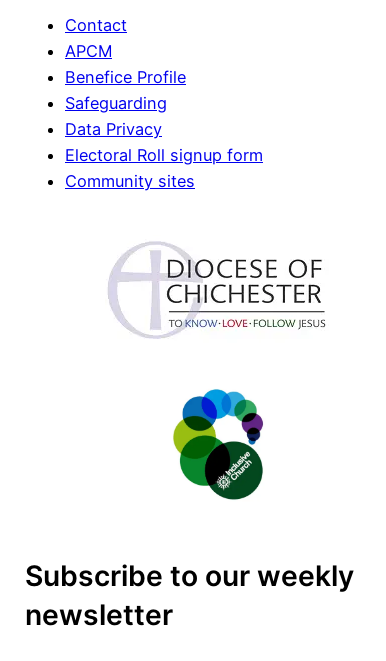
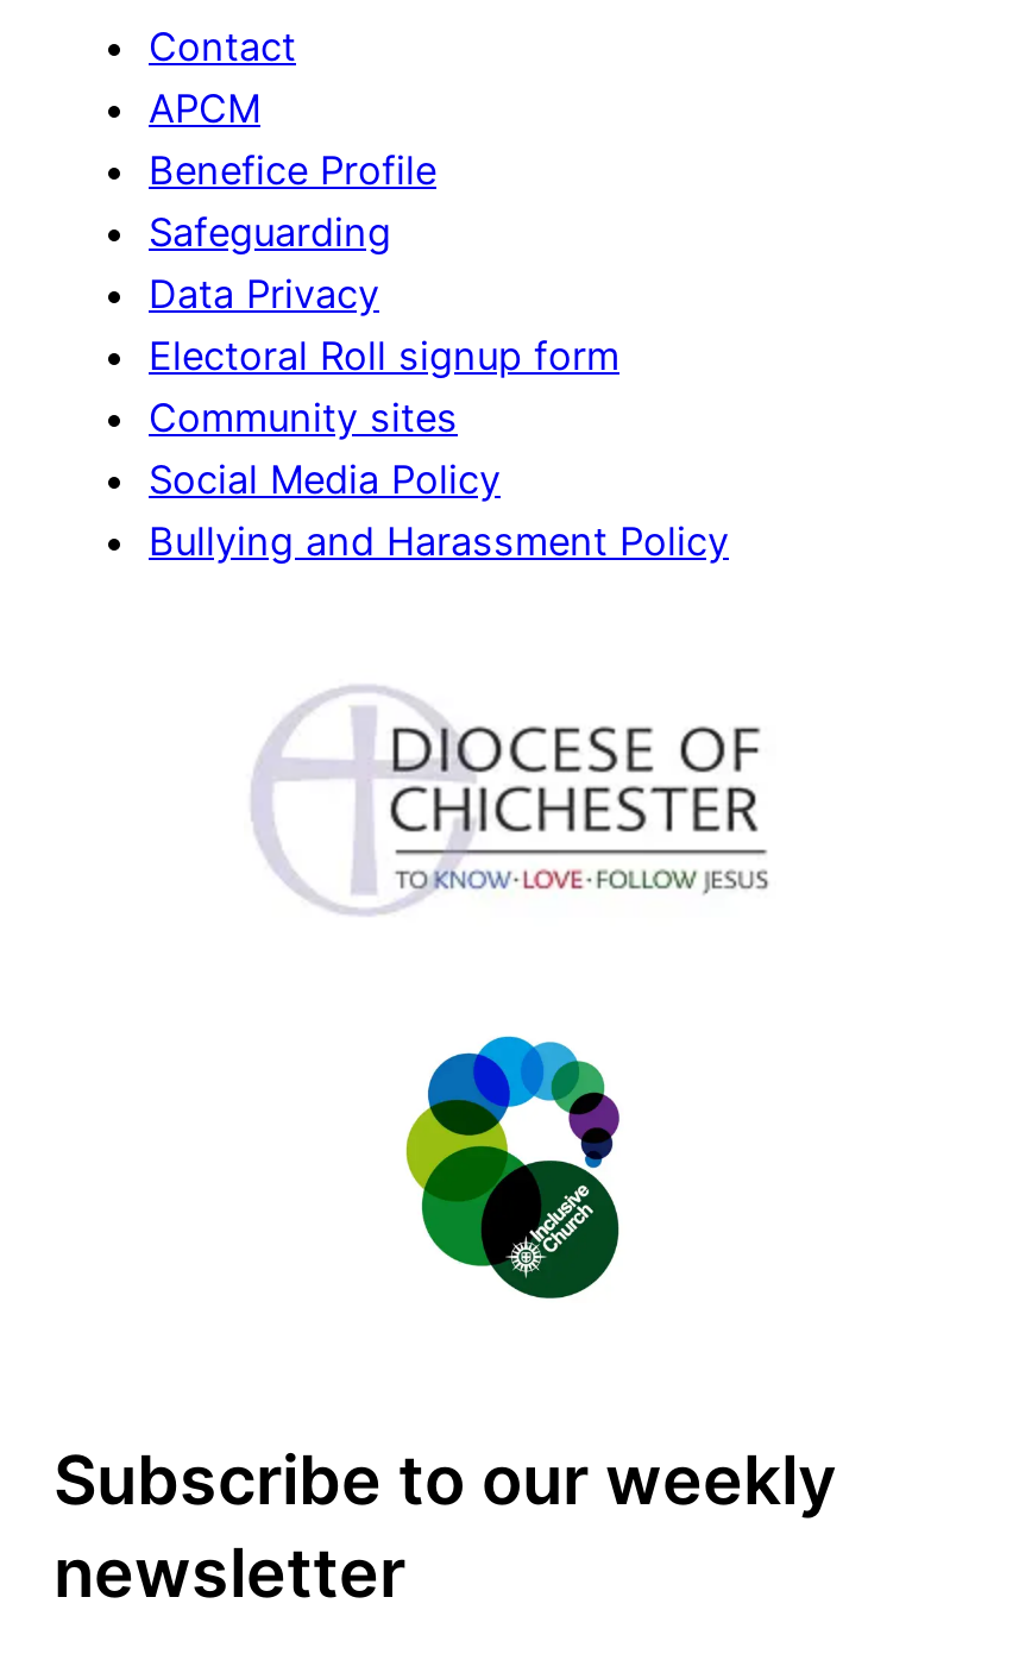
+ Social Media Policy
+ Bullying and Harassment Policy
